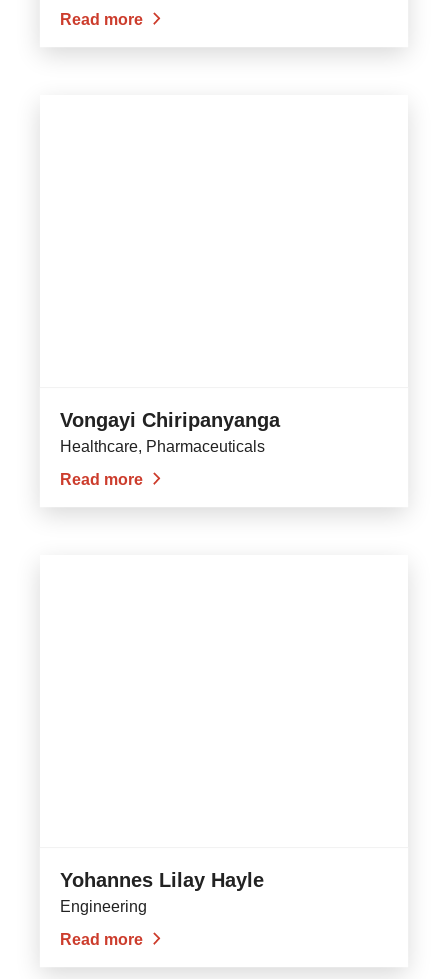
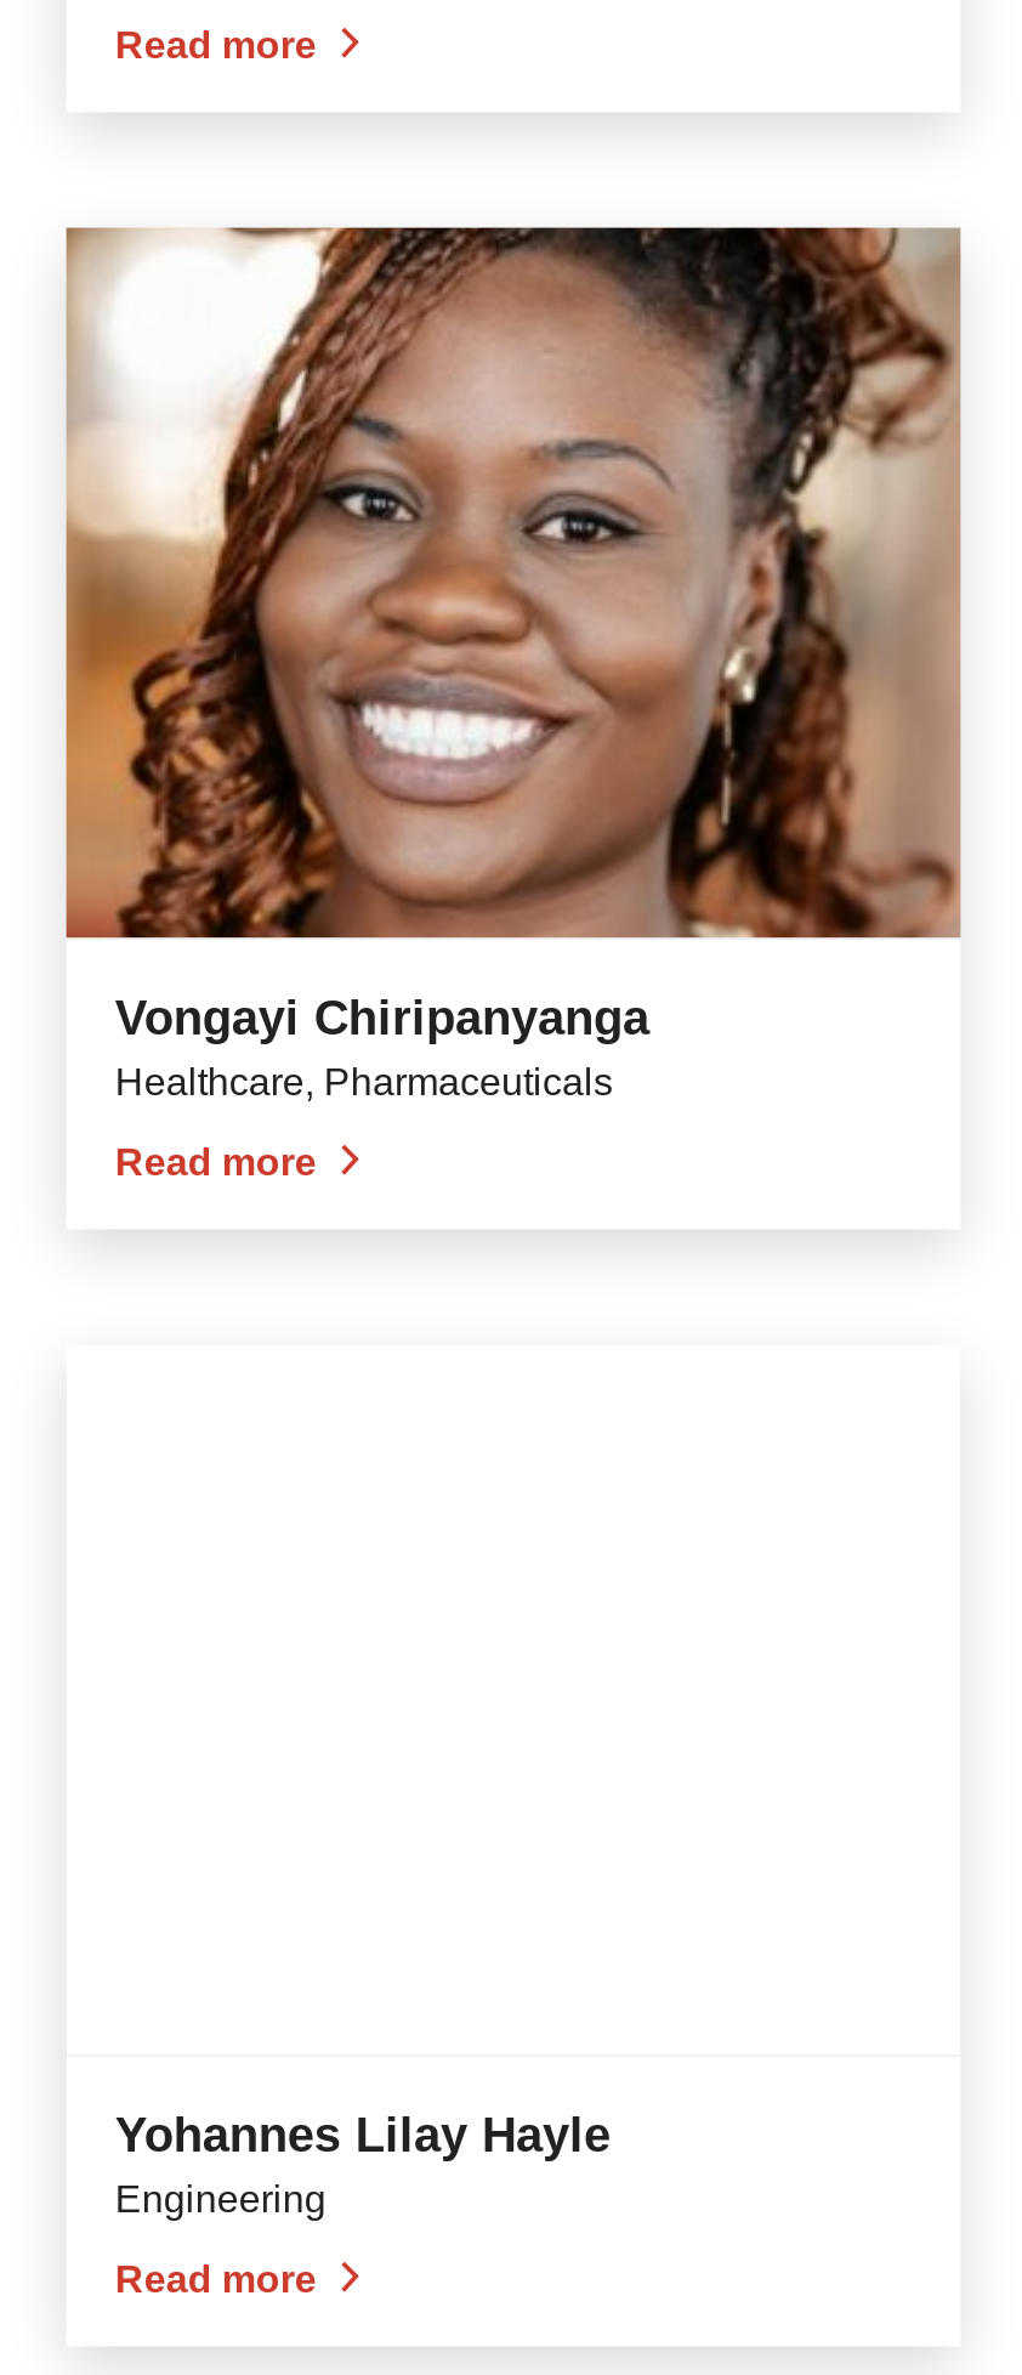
+ [image]
